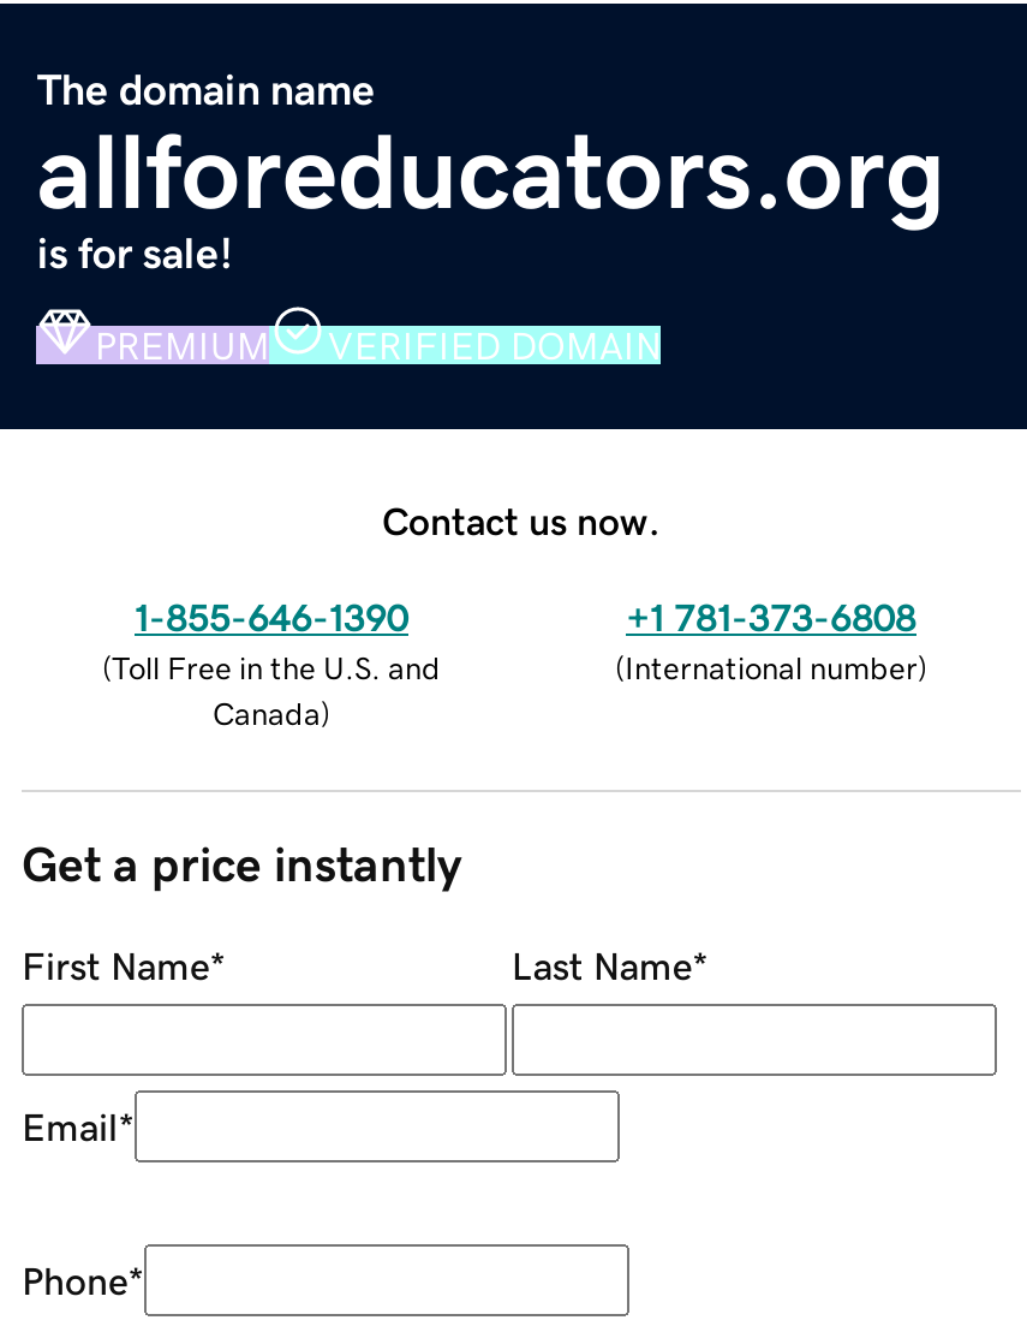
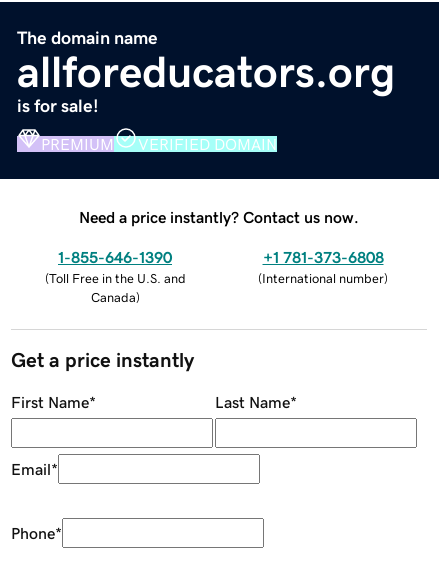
- Contact us now.
+ Need a price instantly? Contact us now.
